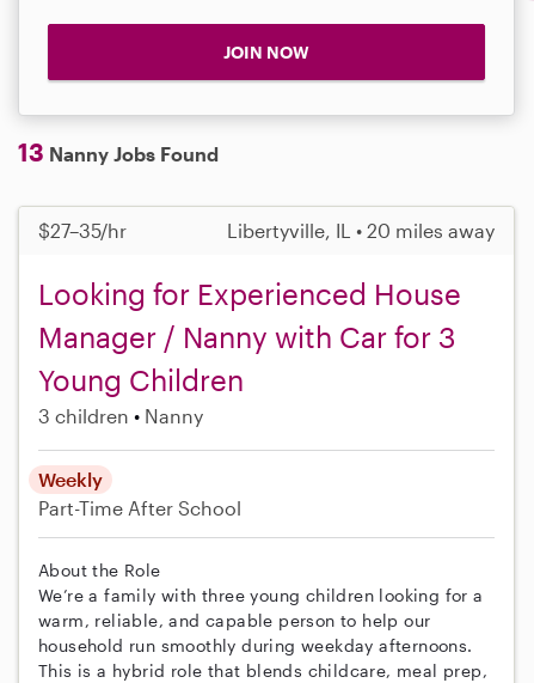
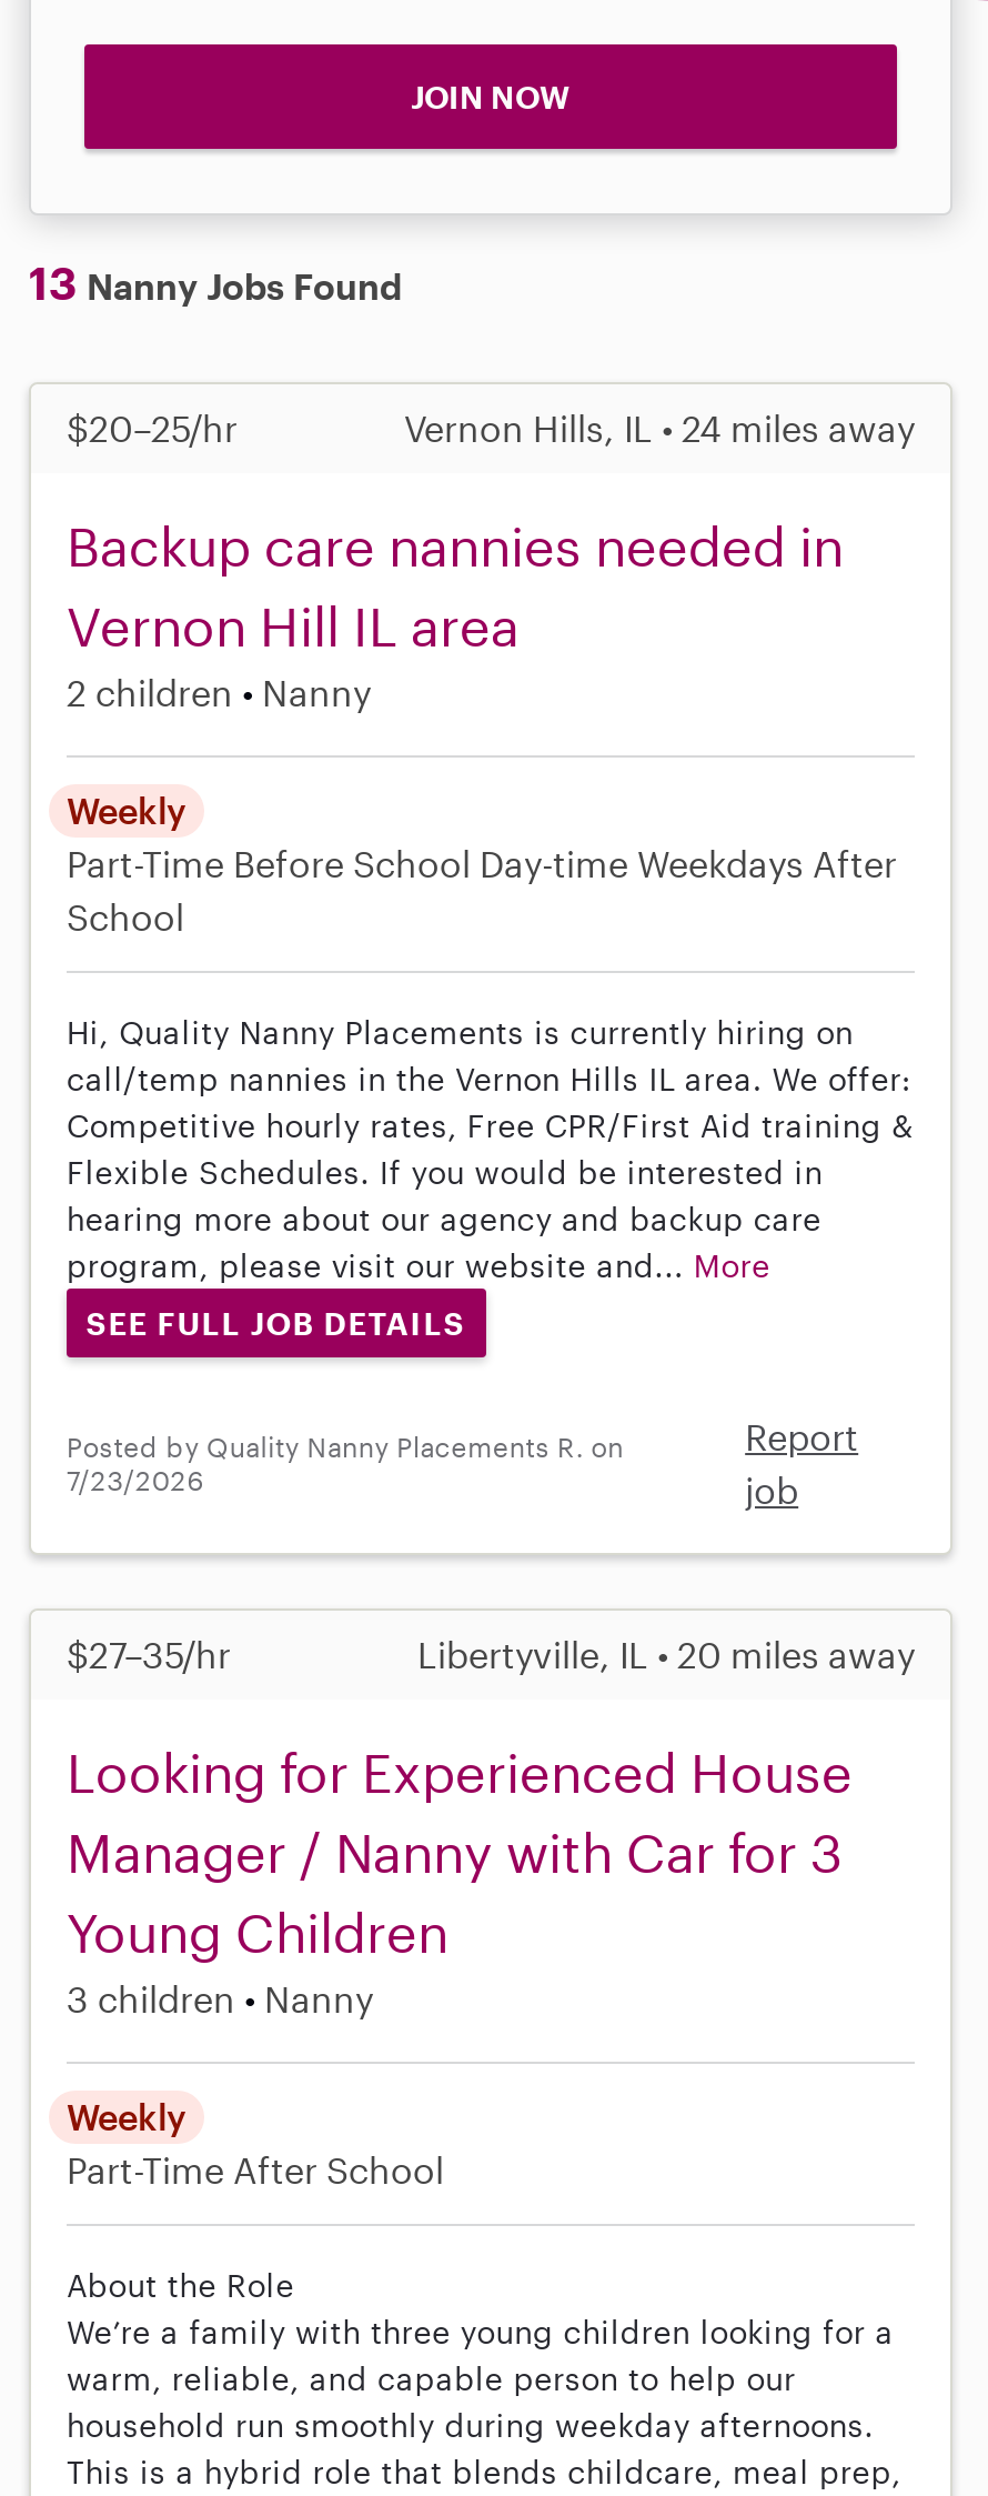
+ $20–25/hr
+ Vernon Hills, IL • 24 miles away
+ Backup care nannies needed in
+ Vernon Hill IL area
+ 2 children
+ Nanny
+ Weekly
+ Part-Time Before School Day-time Weekdays After
+ School
+ Hi, Quality Nanny Placements is currently hiring on
+ call/temp nannies in the Vernon Hills IL area. We offer:
+ Competitive hourly rates, Free CPR/First Aid training &
+ Flexible Schedules. If you would be interested in
+ hearing more about our agency and backup care
+ program, please visit our website and... More
+ SEE FULL JOB DETAILS
+ Posted by Quality Nanny Placements R. on
+ 7/23/2026

+ Report
+ job
